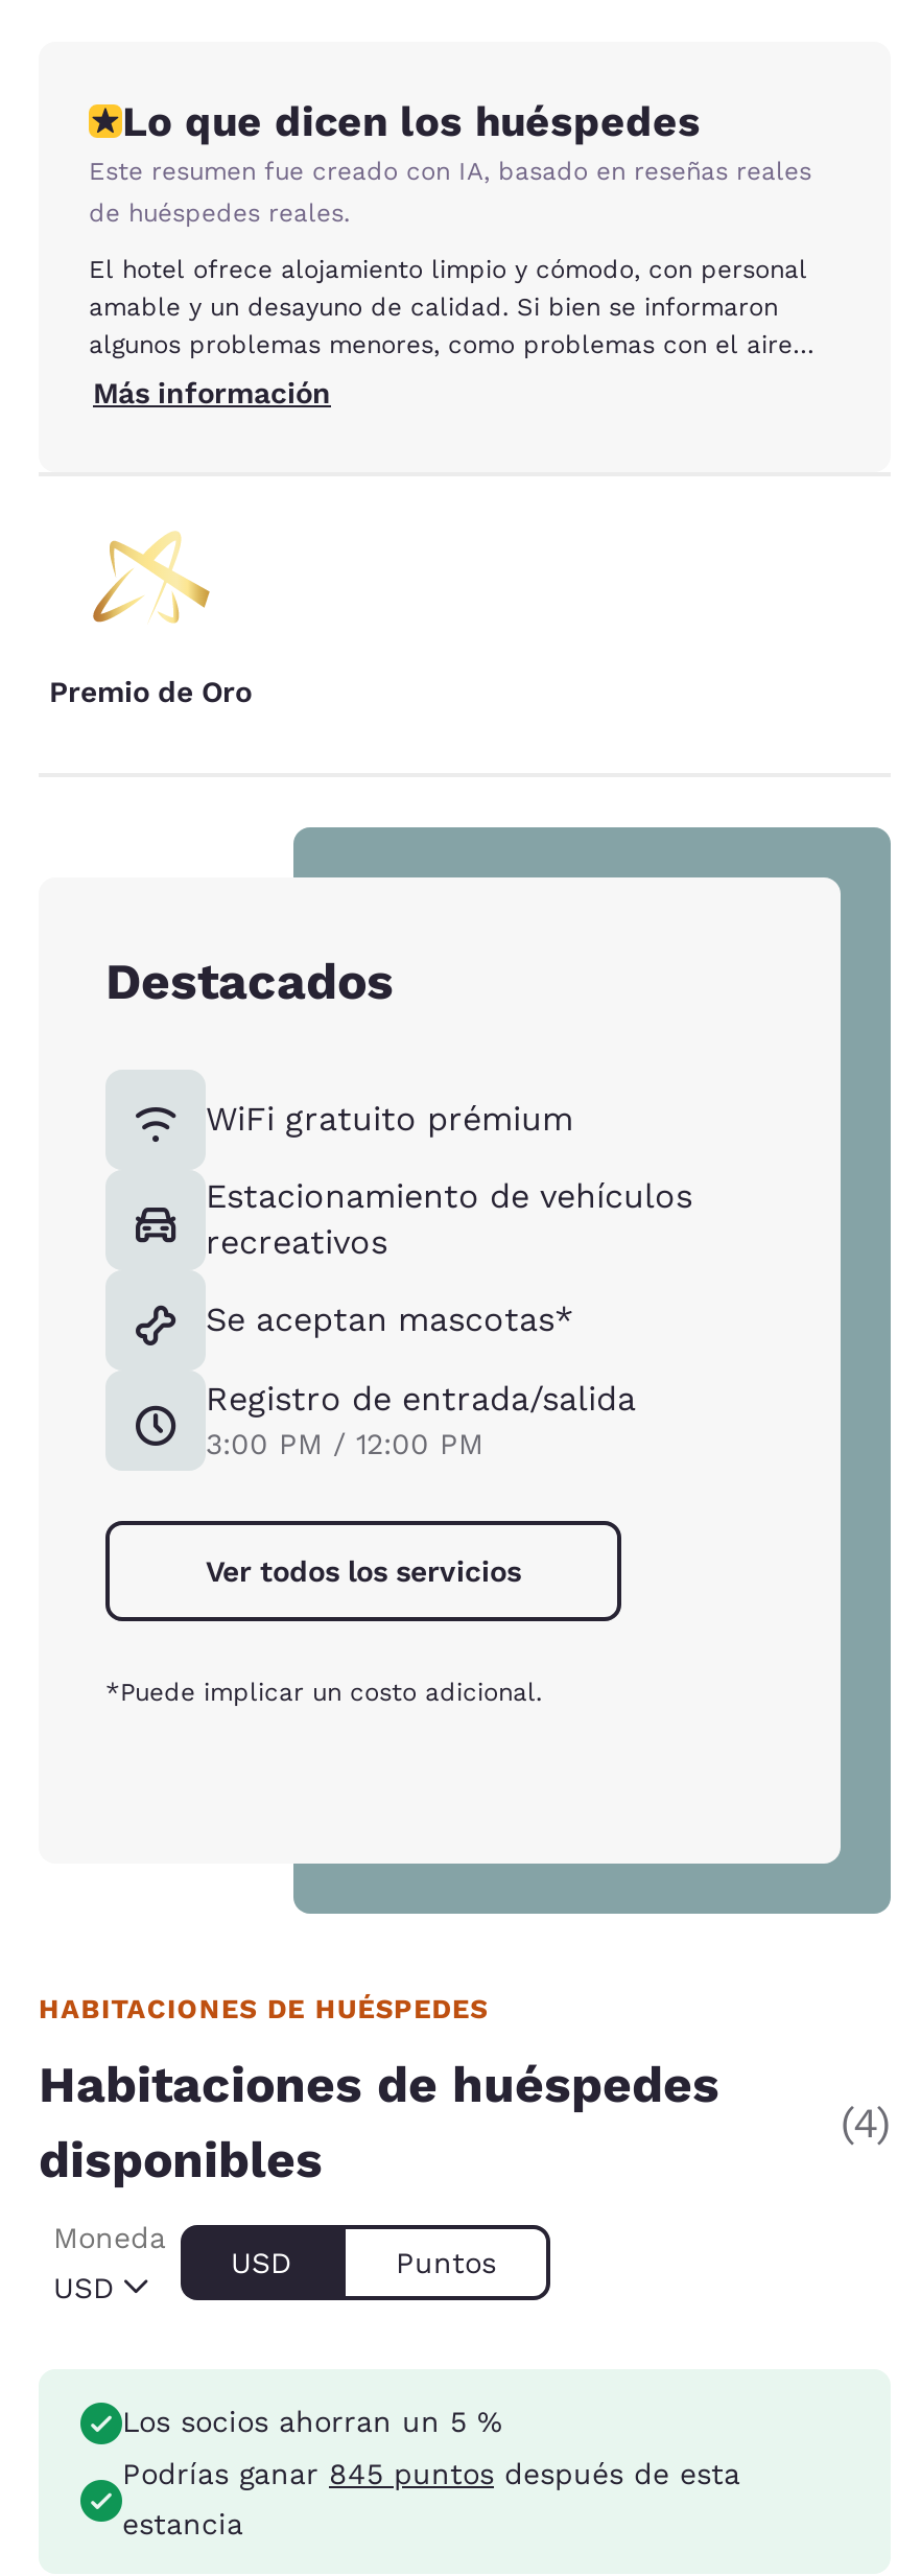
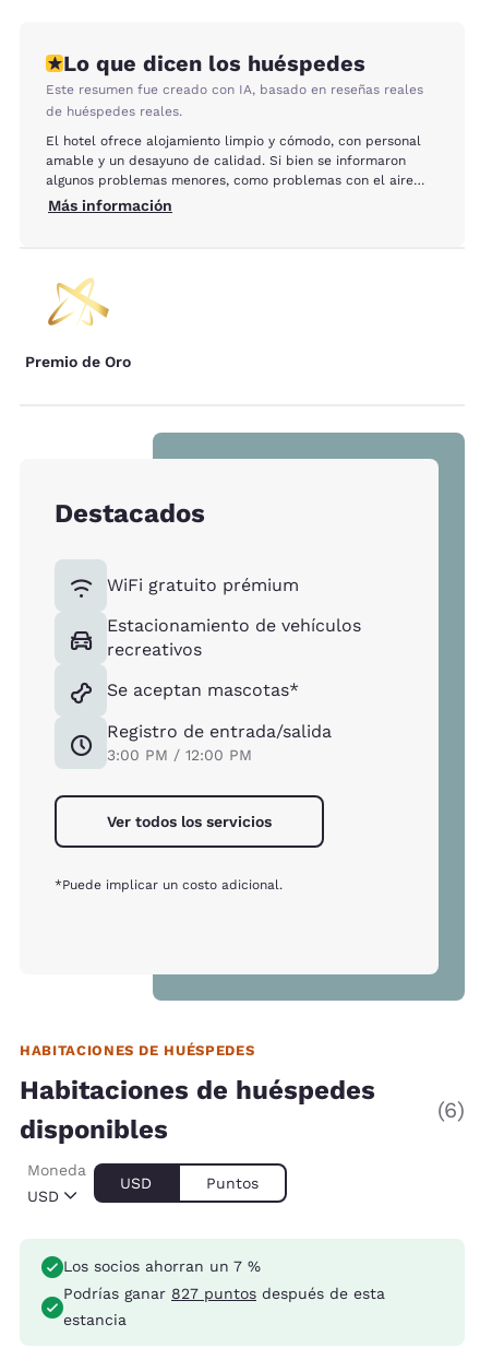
- (4)
+ (6)

- Los socios ahorran un 5 %
+ Los socios ahorran un 7 %

- Podrías ganar 845 puntos después de esta
+ Podrías ganar 827 puntos después de esta
